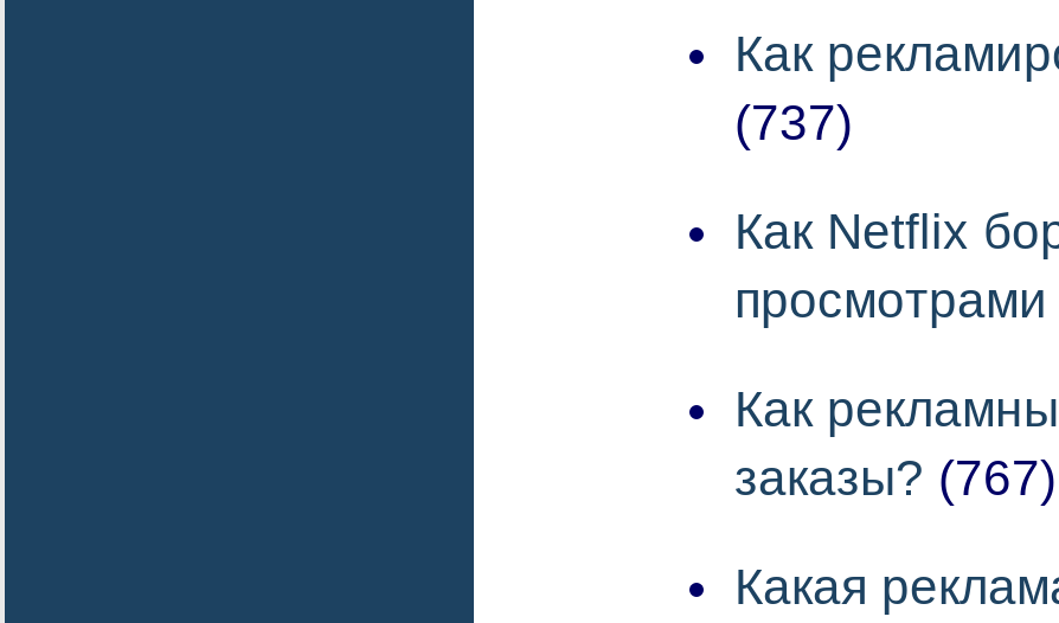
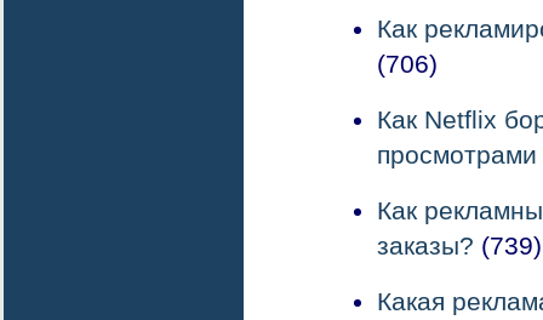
- (737)
+ (706)

- заказы? (767)
+ заказы? (739)
